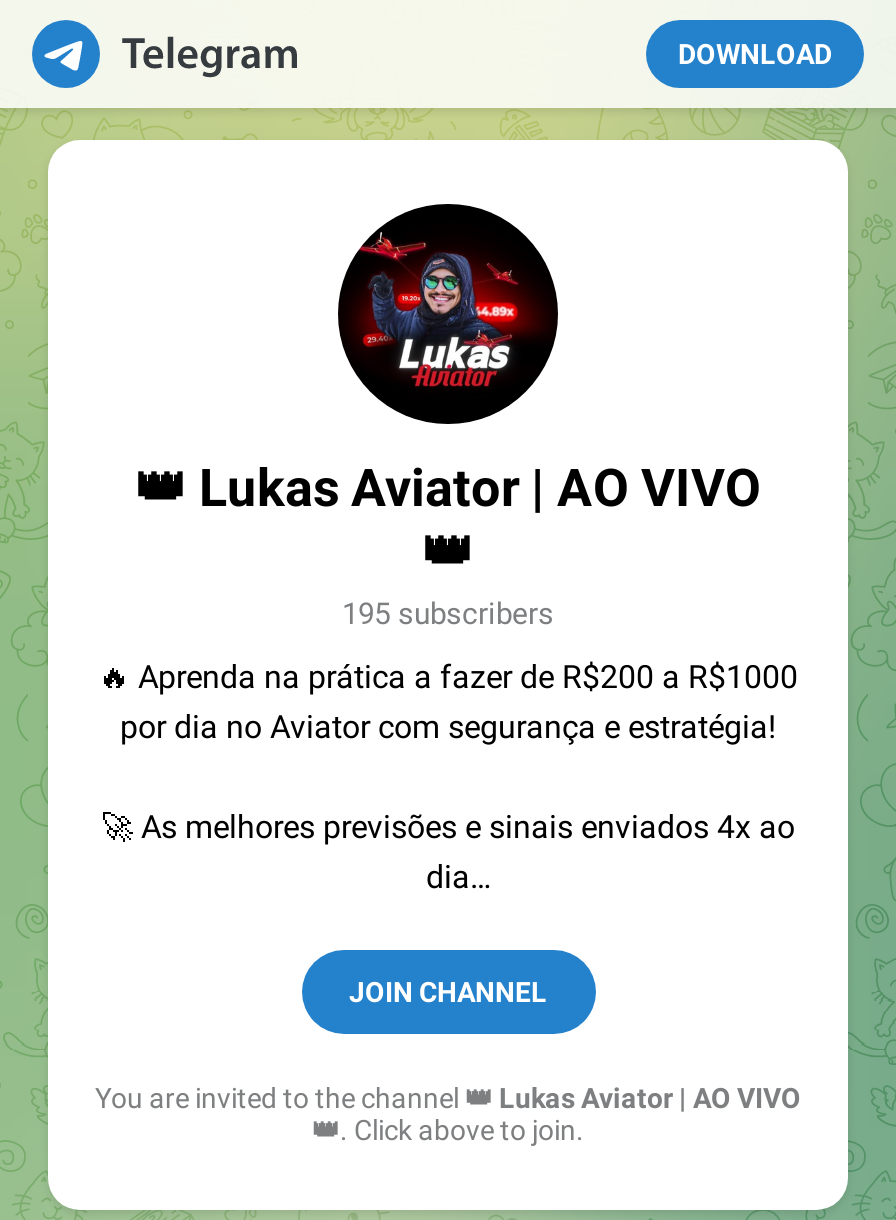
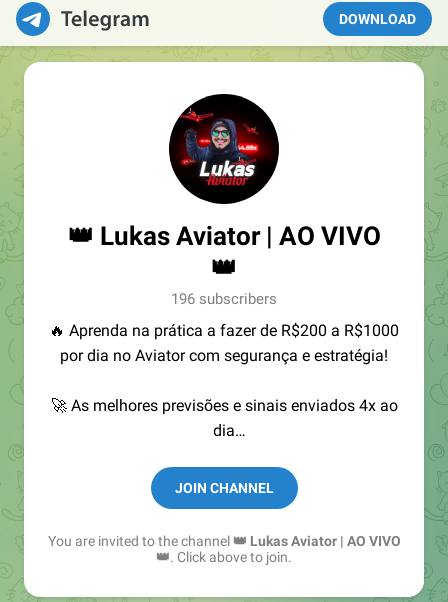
- 195 subscribers
+ 196 subscribers
